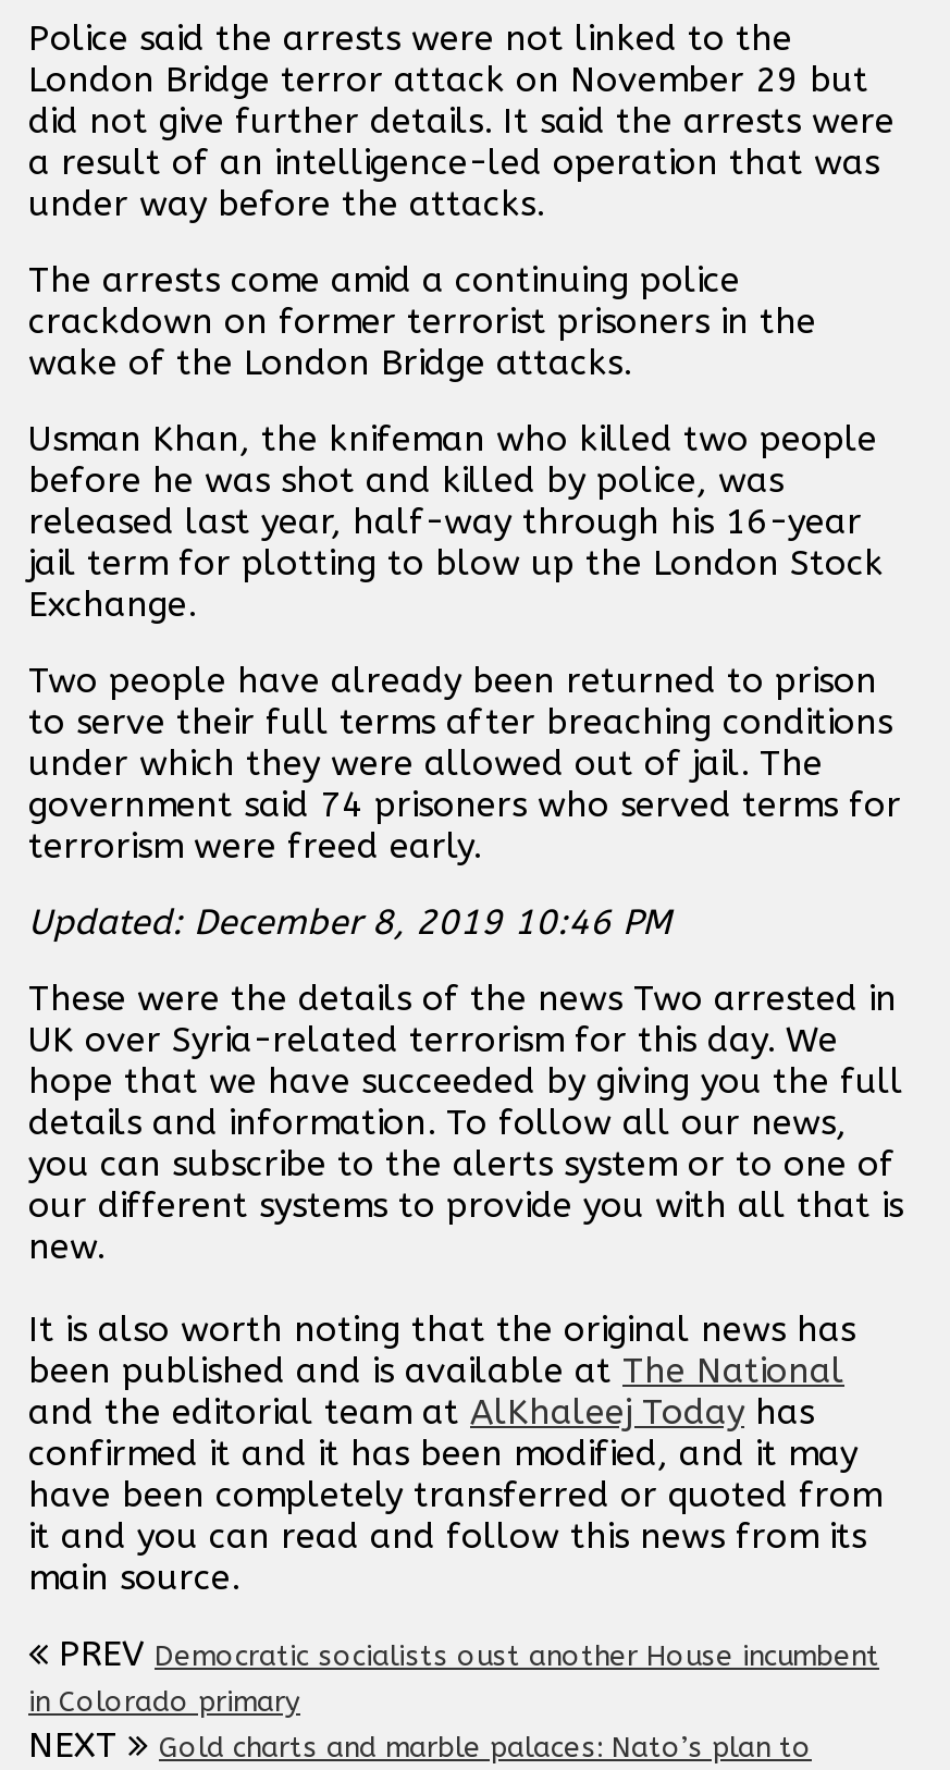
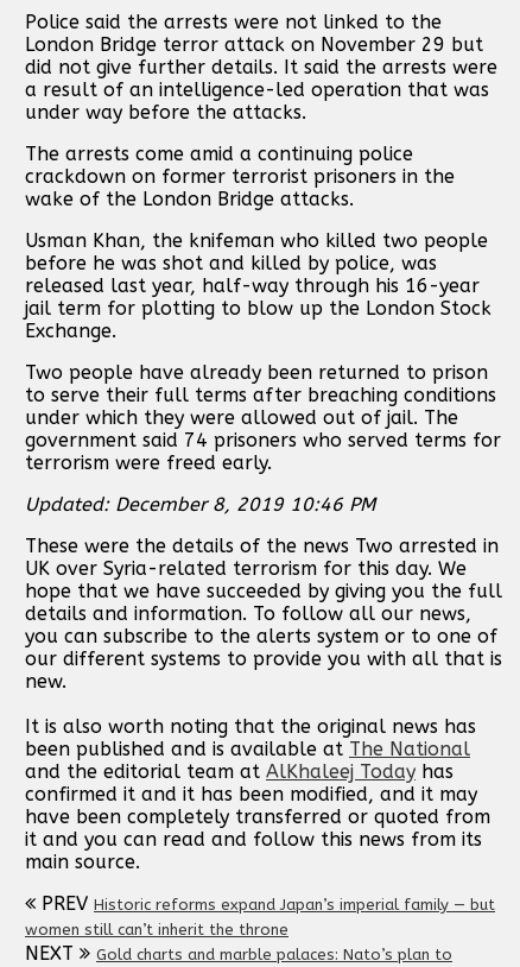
- PREV Democratic socialists oust another House incumbent
- in Colorado primary
+ PREV Historic reforms expand Japan’s imperial family — but
+ women still can’t inherit the throne
